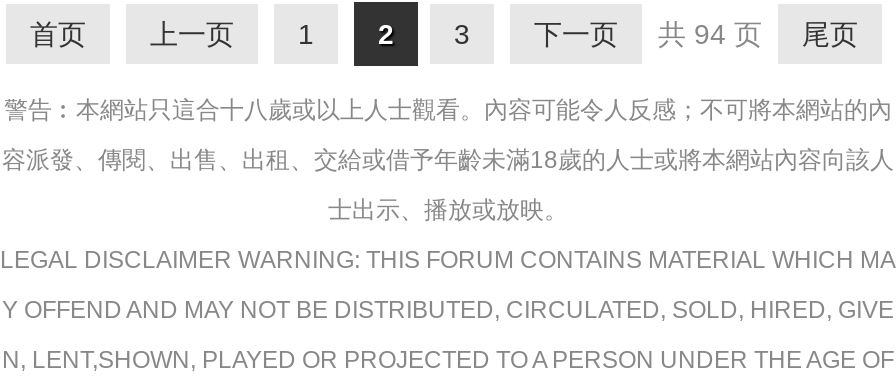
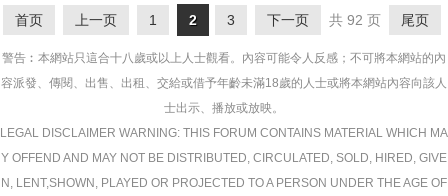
- 首页 上一页 1 2 3 下一页 共 94 页 尾页
+ 首页 上一页 1 2 3 下一页 共 92 页 尾页
